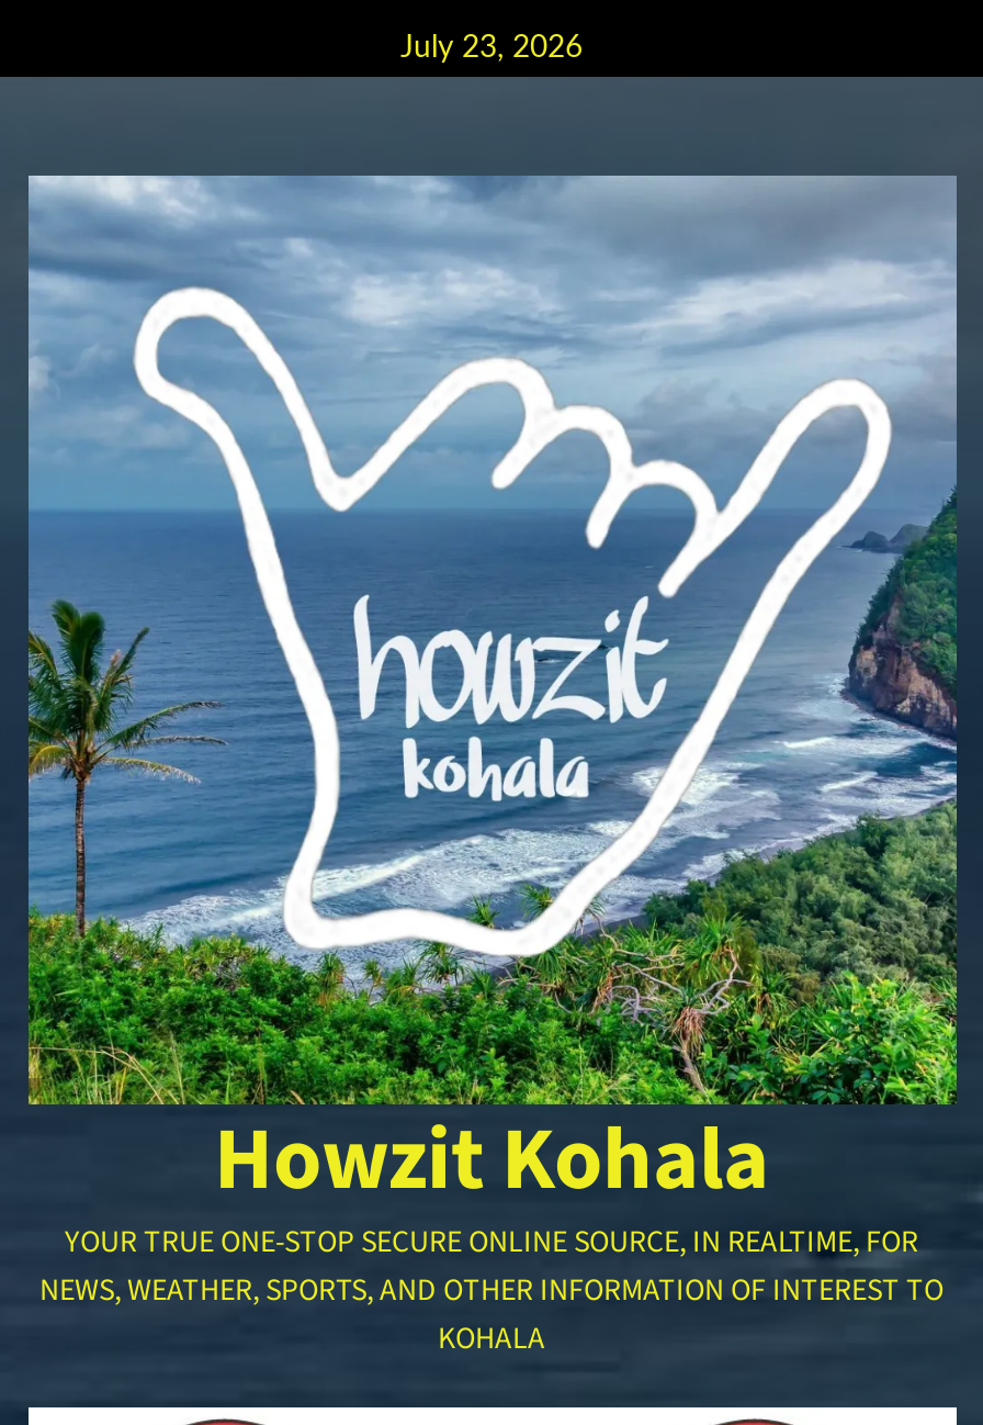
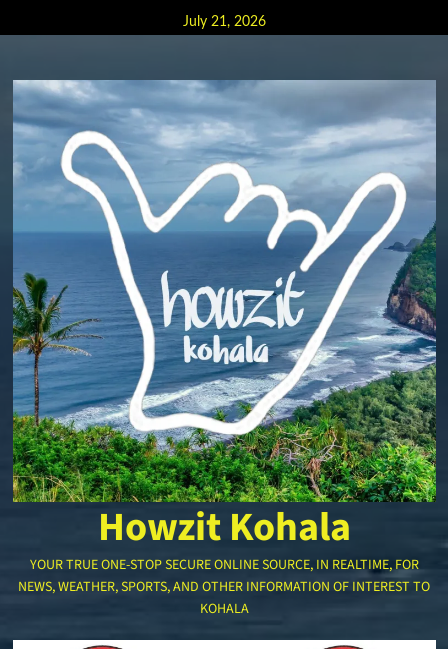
- July 23, 2026
+ July 21, 2026
